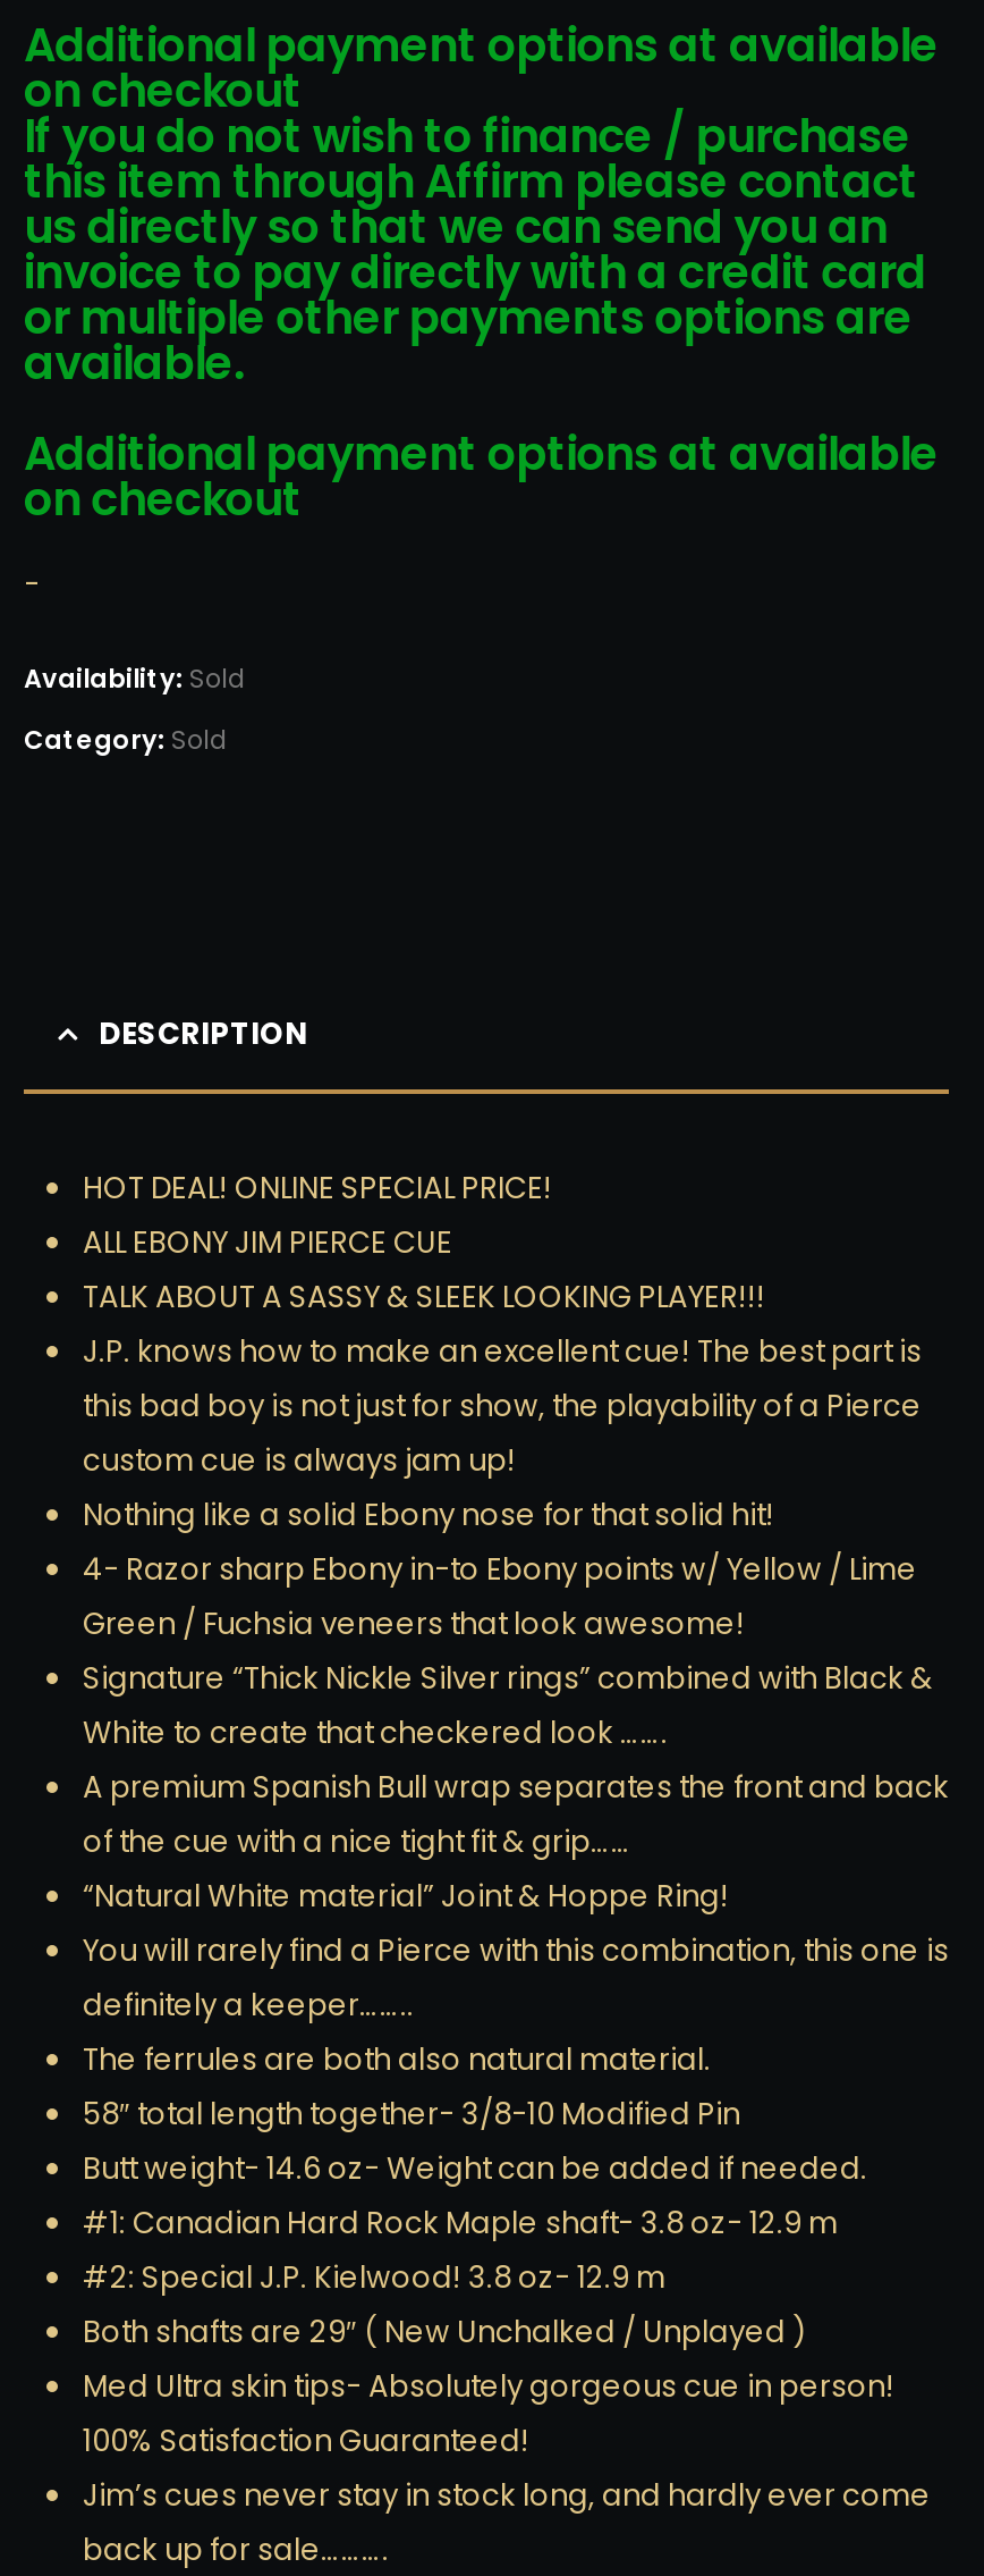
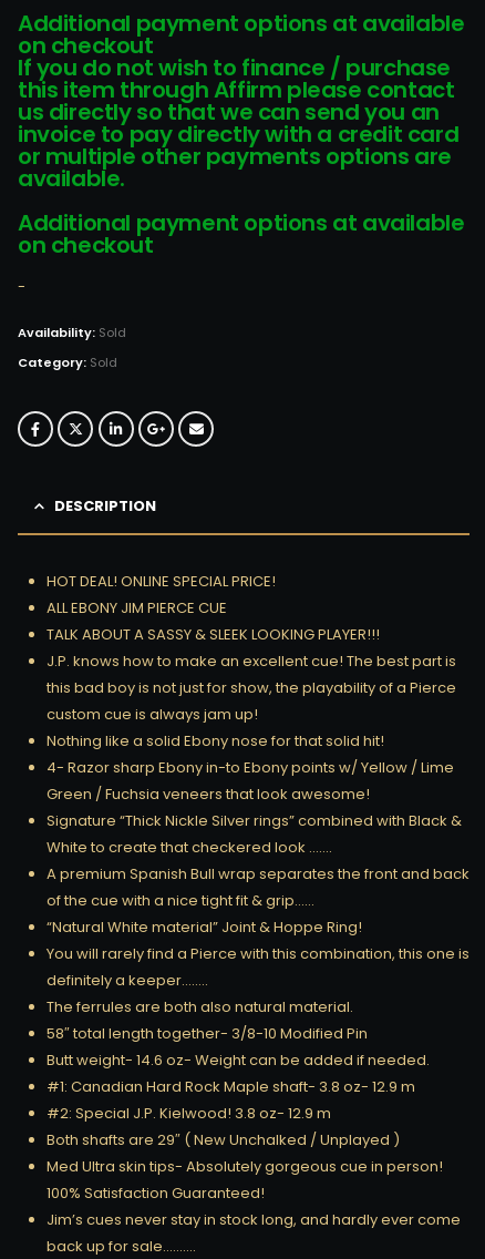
+ [image]
